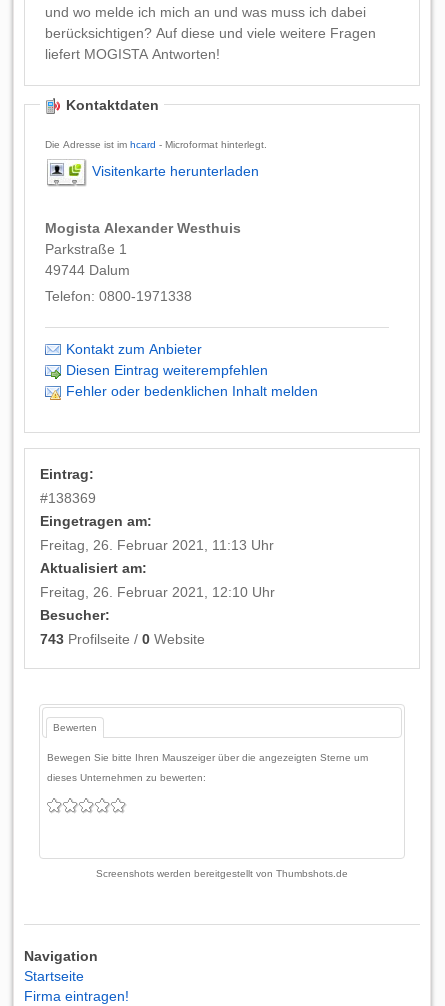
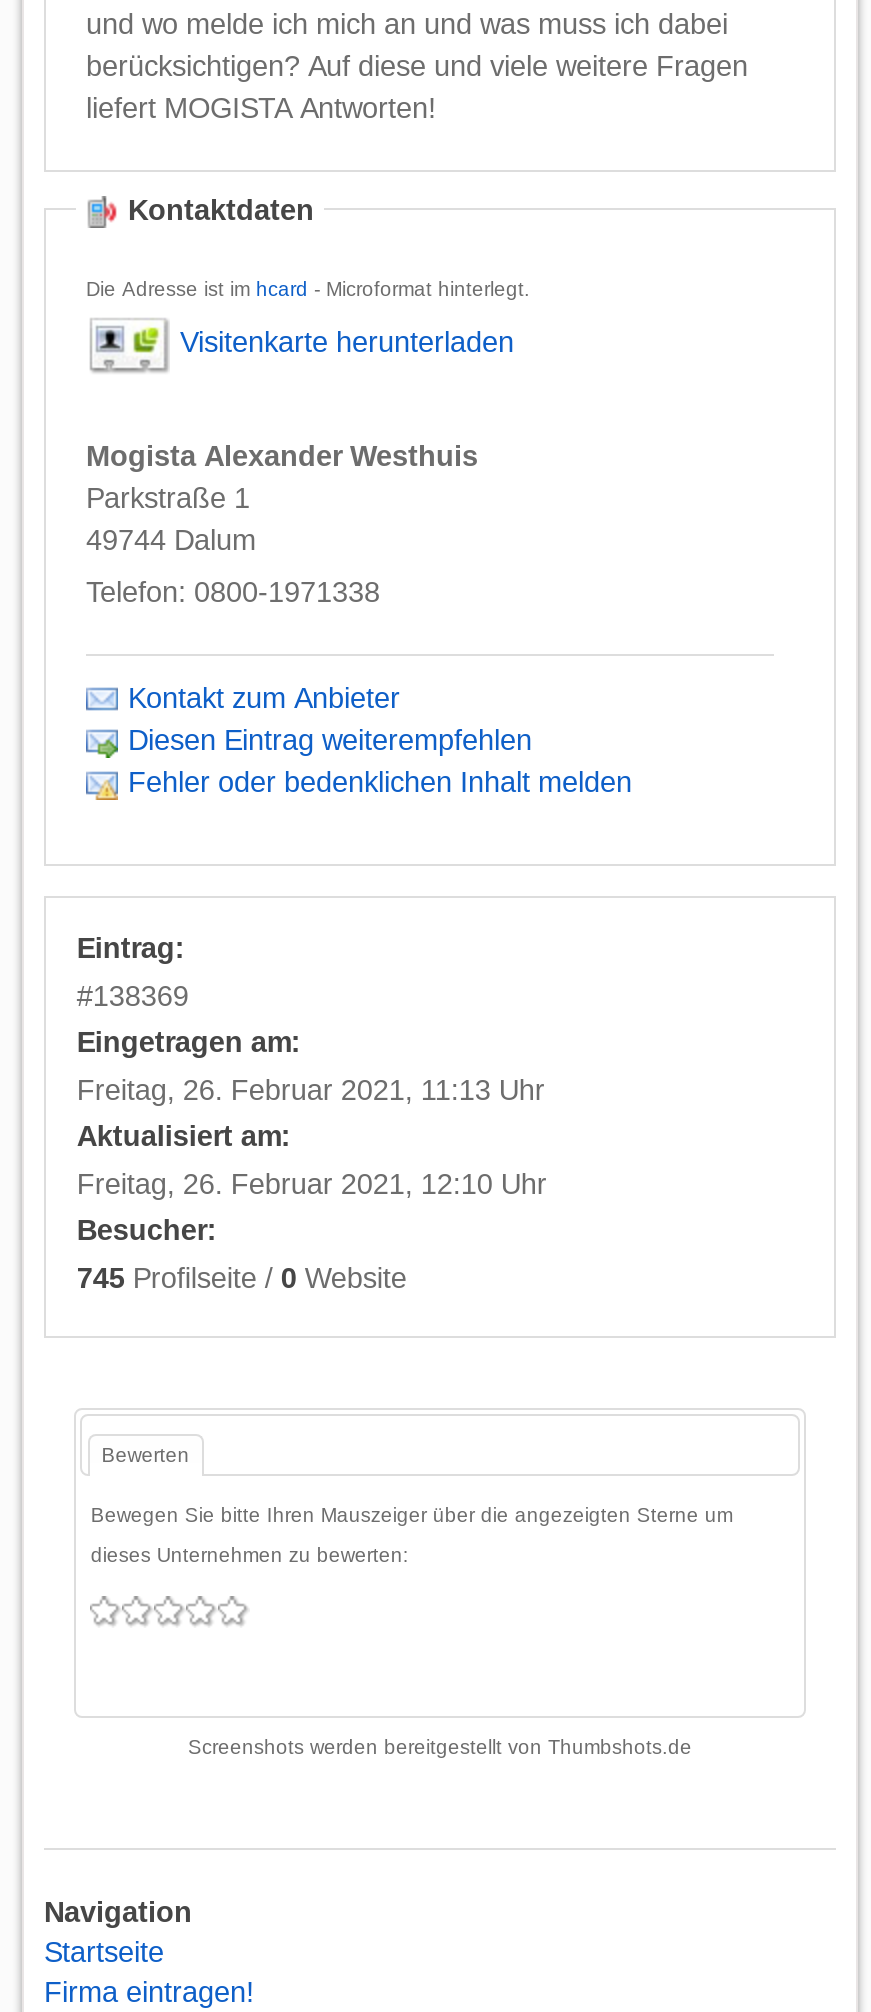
- 743 Profilseite / 0 Website
+ 745 Profilseite / 0 Website
